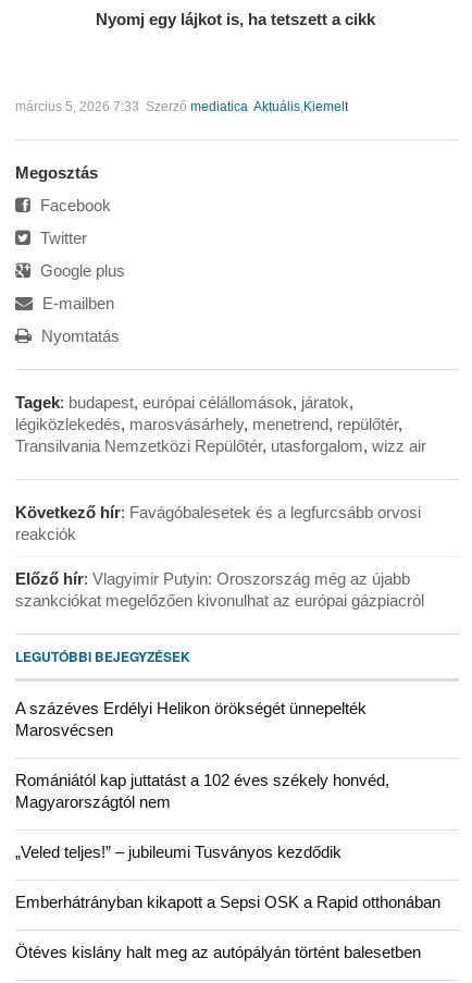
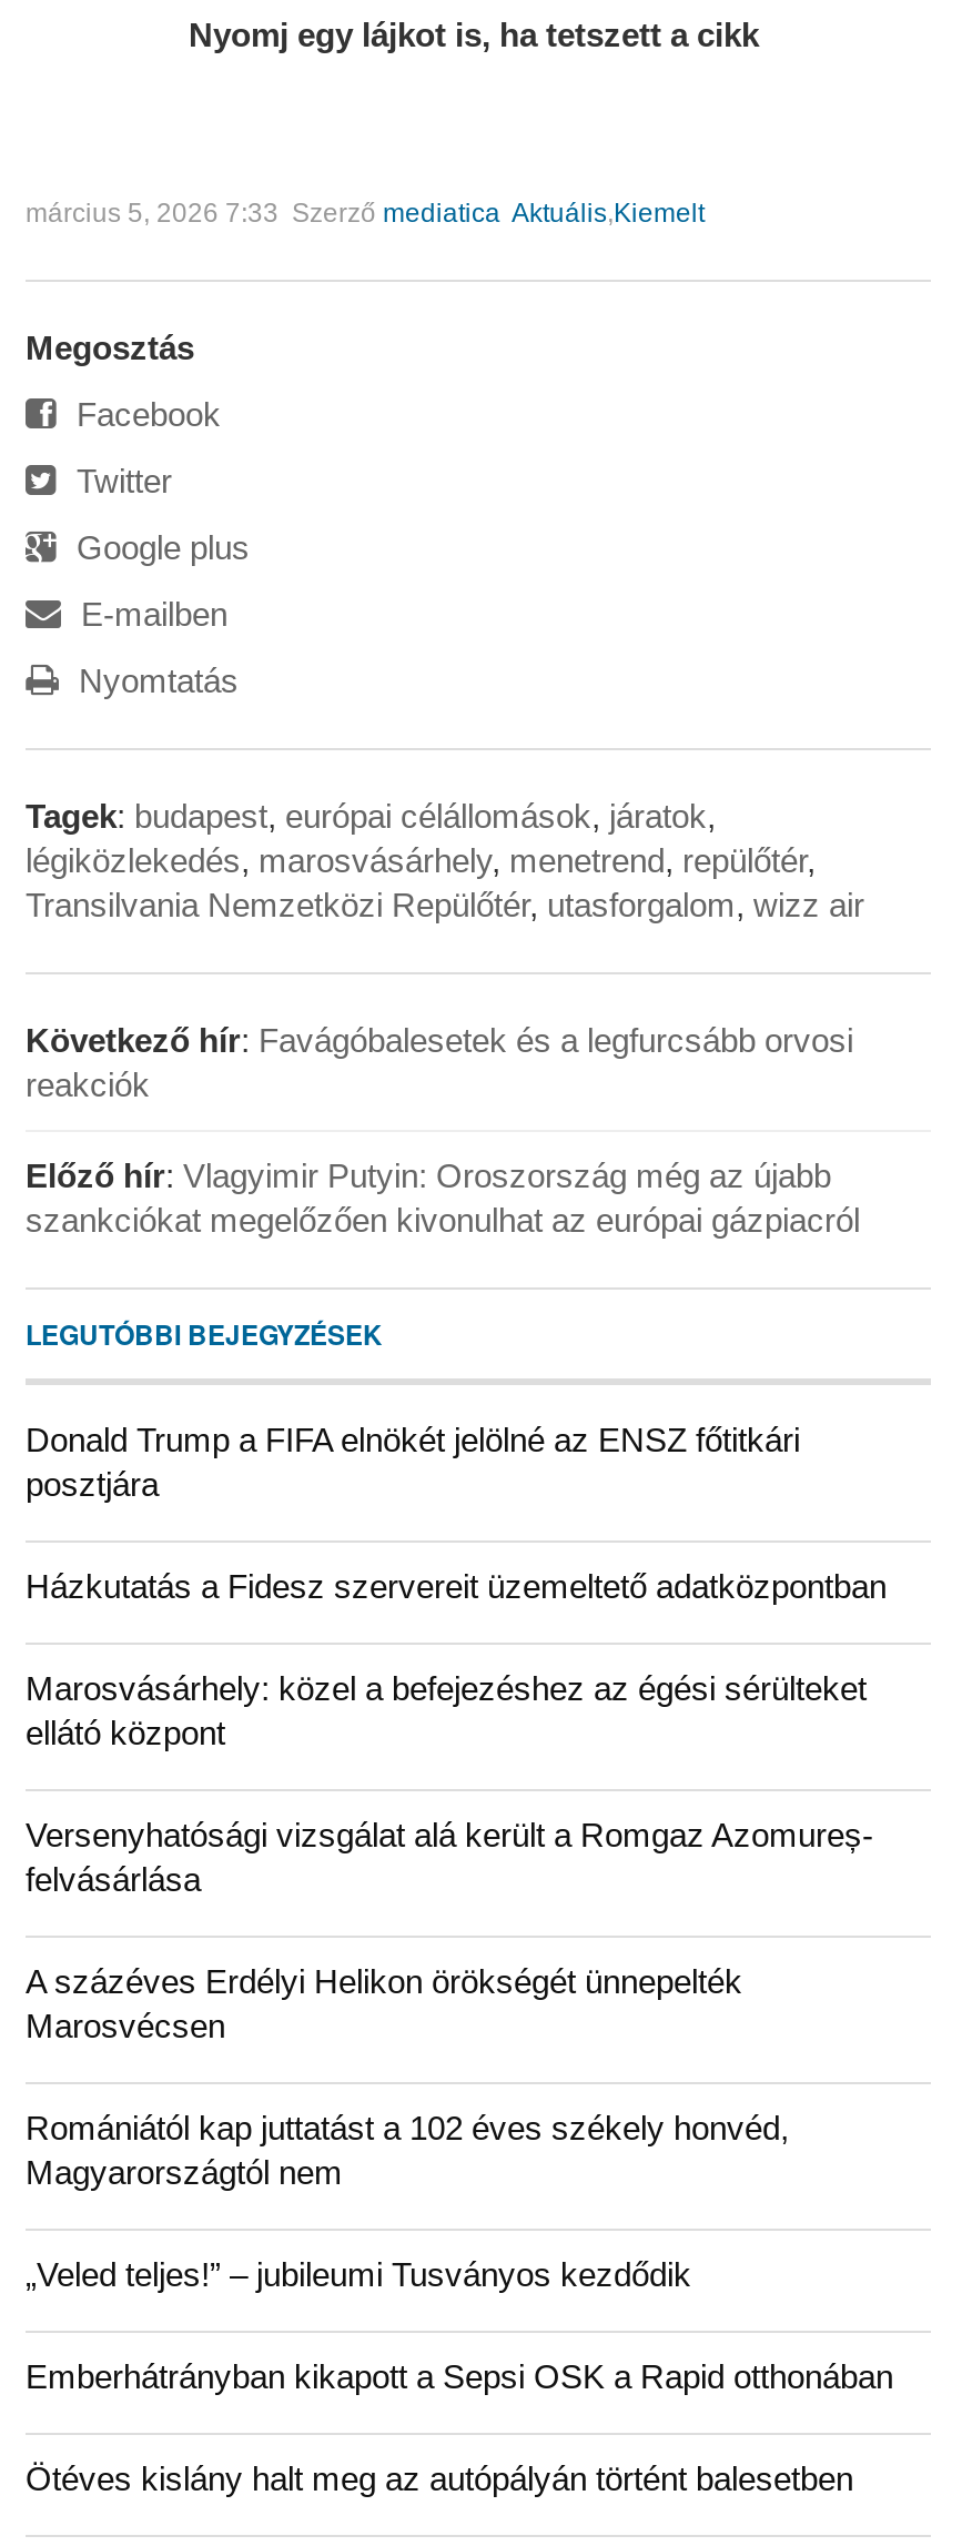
+ Donald Trump a FIFA elnökét jelölné az ENSZ főtitkári
+ posztjára
+ Házkutatás a Fidesz szervereit üzemeltető adatközpontban
+ Marosvásárhely: közel a befejezéshez az égési sérülteket
+ ellátó központ
+ Versenyhatósági vizsgálat alá került a Romgaz Azomureș-
+ felvásárlása
